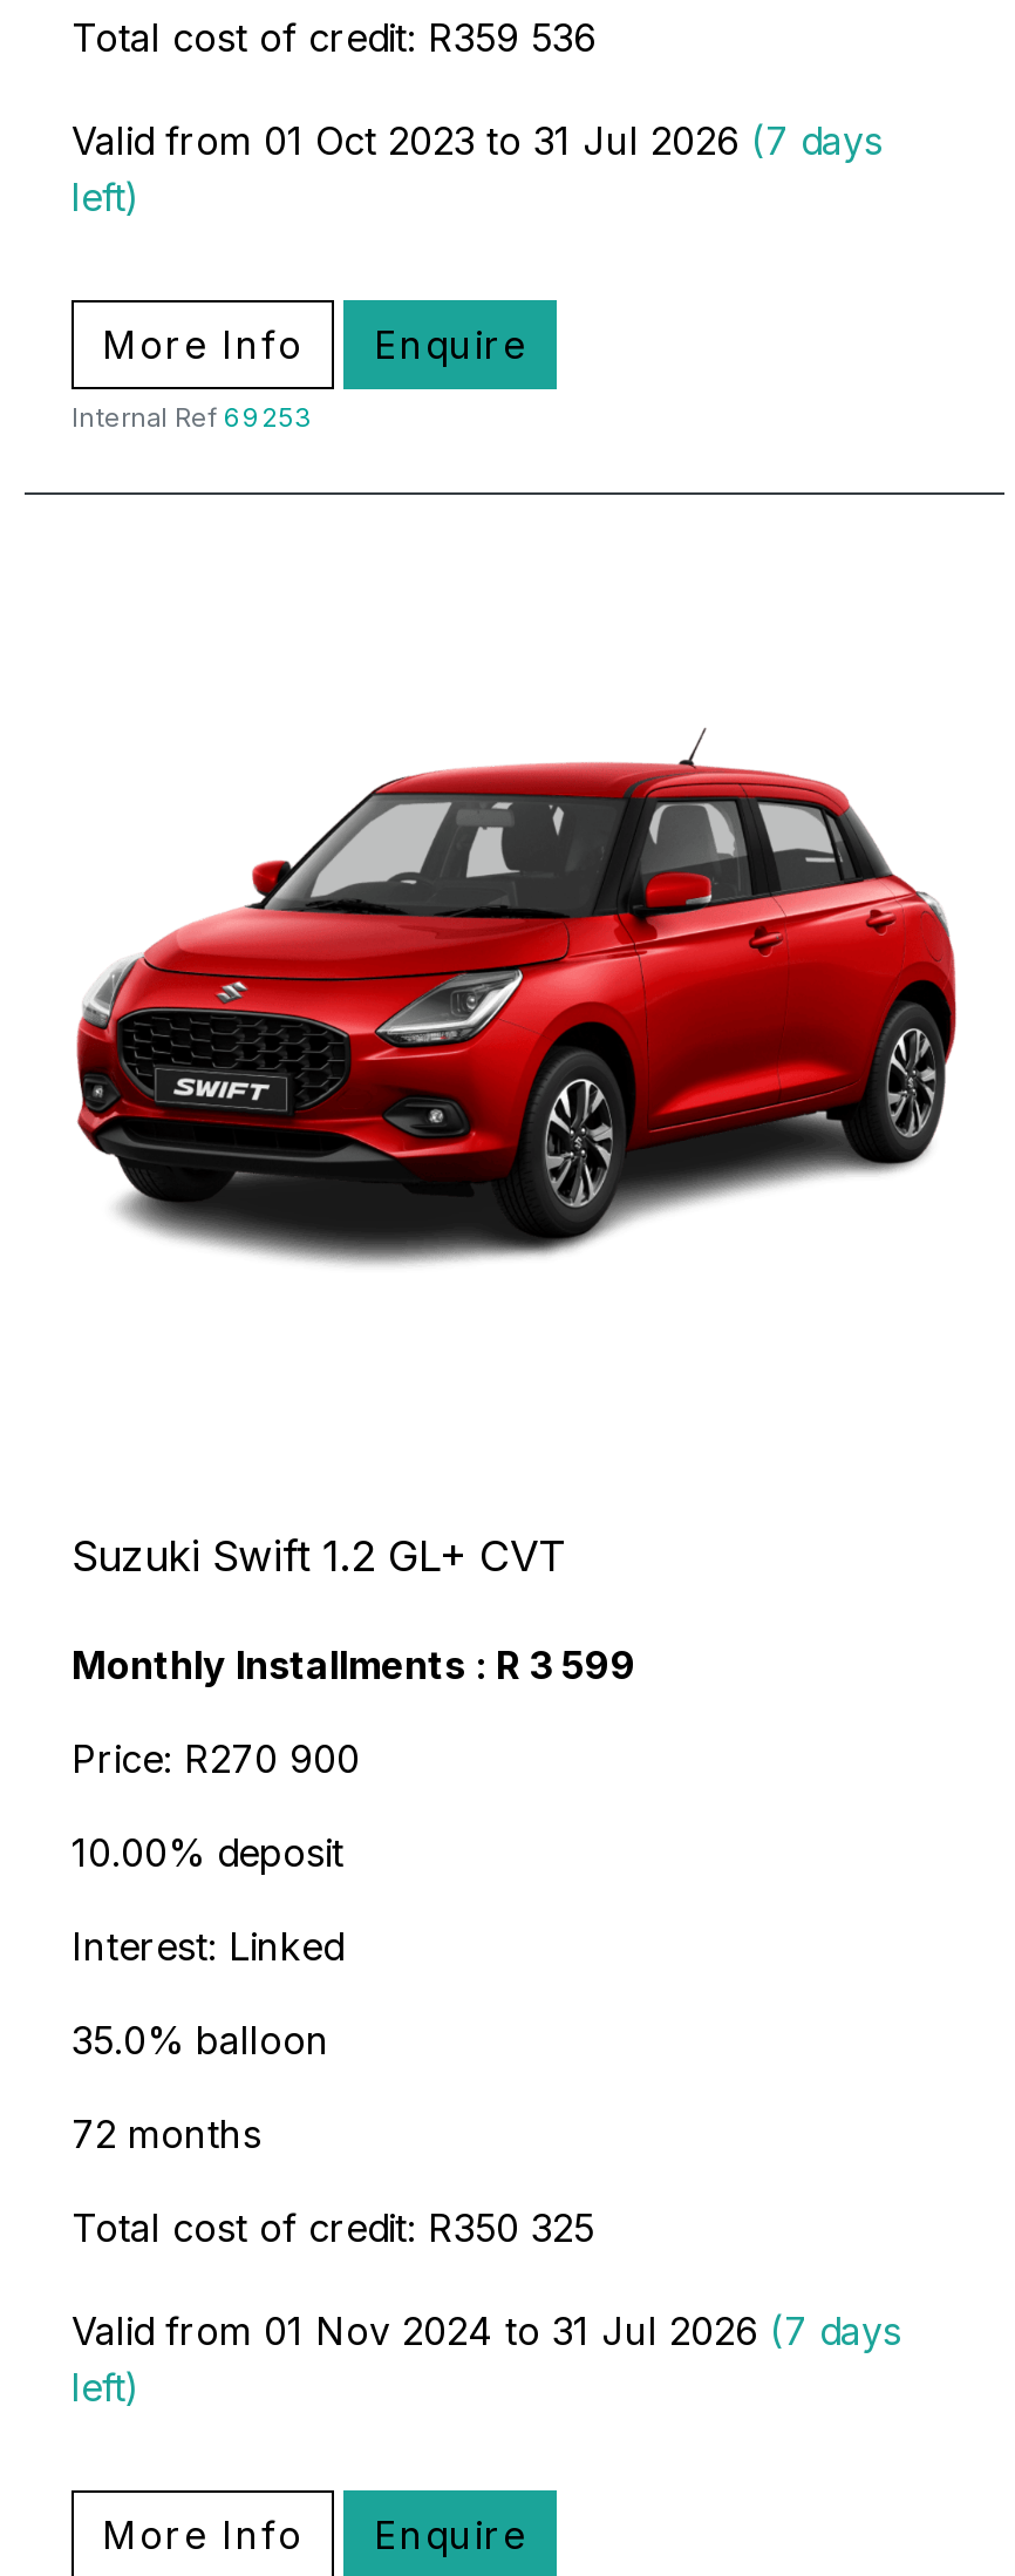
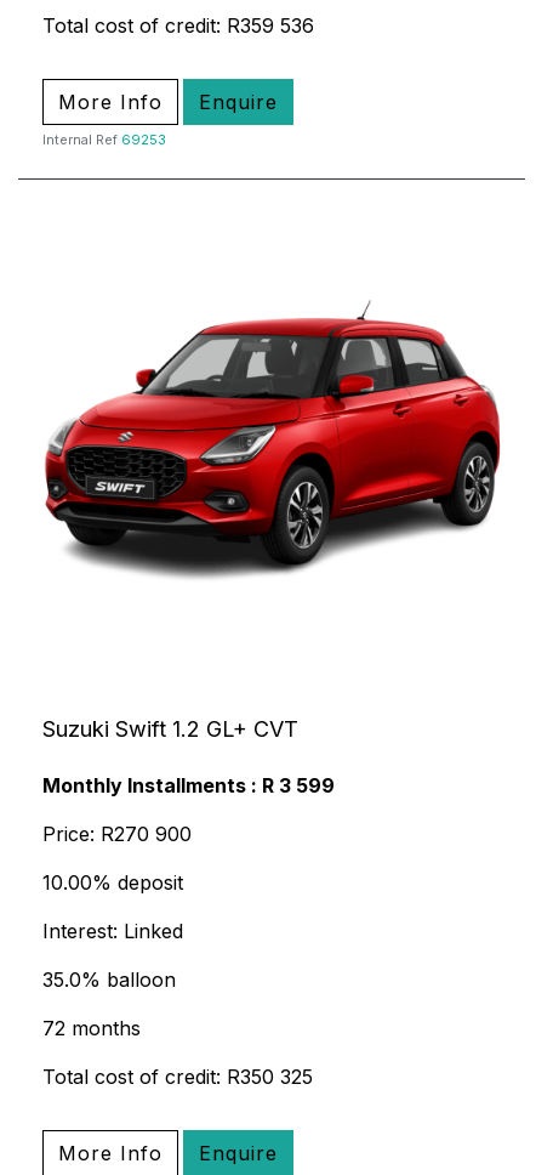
- Valid from 01 Oct 2023 to 31 Jul 2026 (7 days
- left)

- Valid from 01 Nov 2024 to 31 Jul 2026 (7 days
- left)
